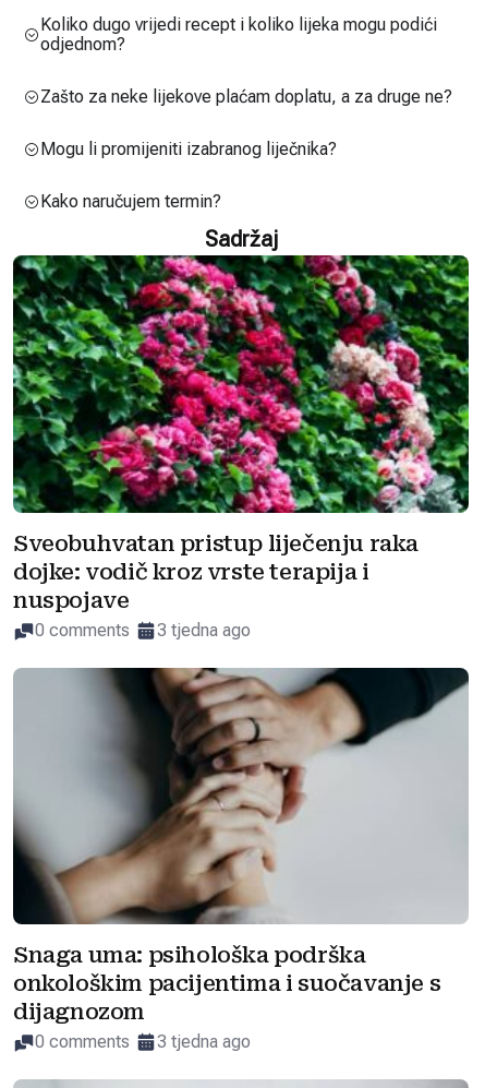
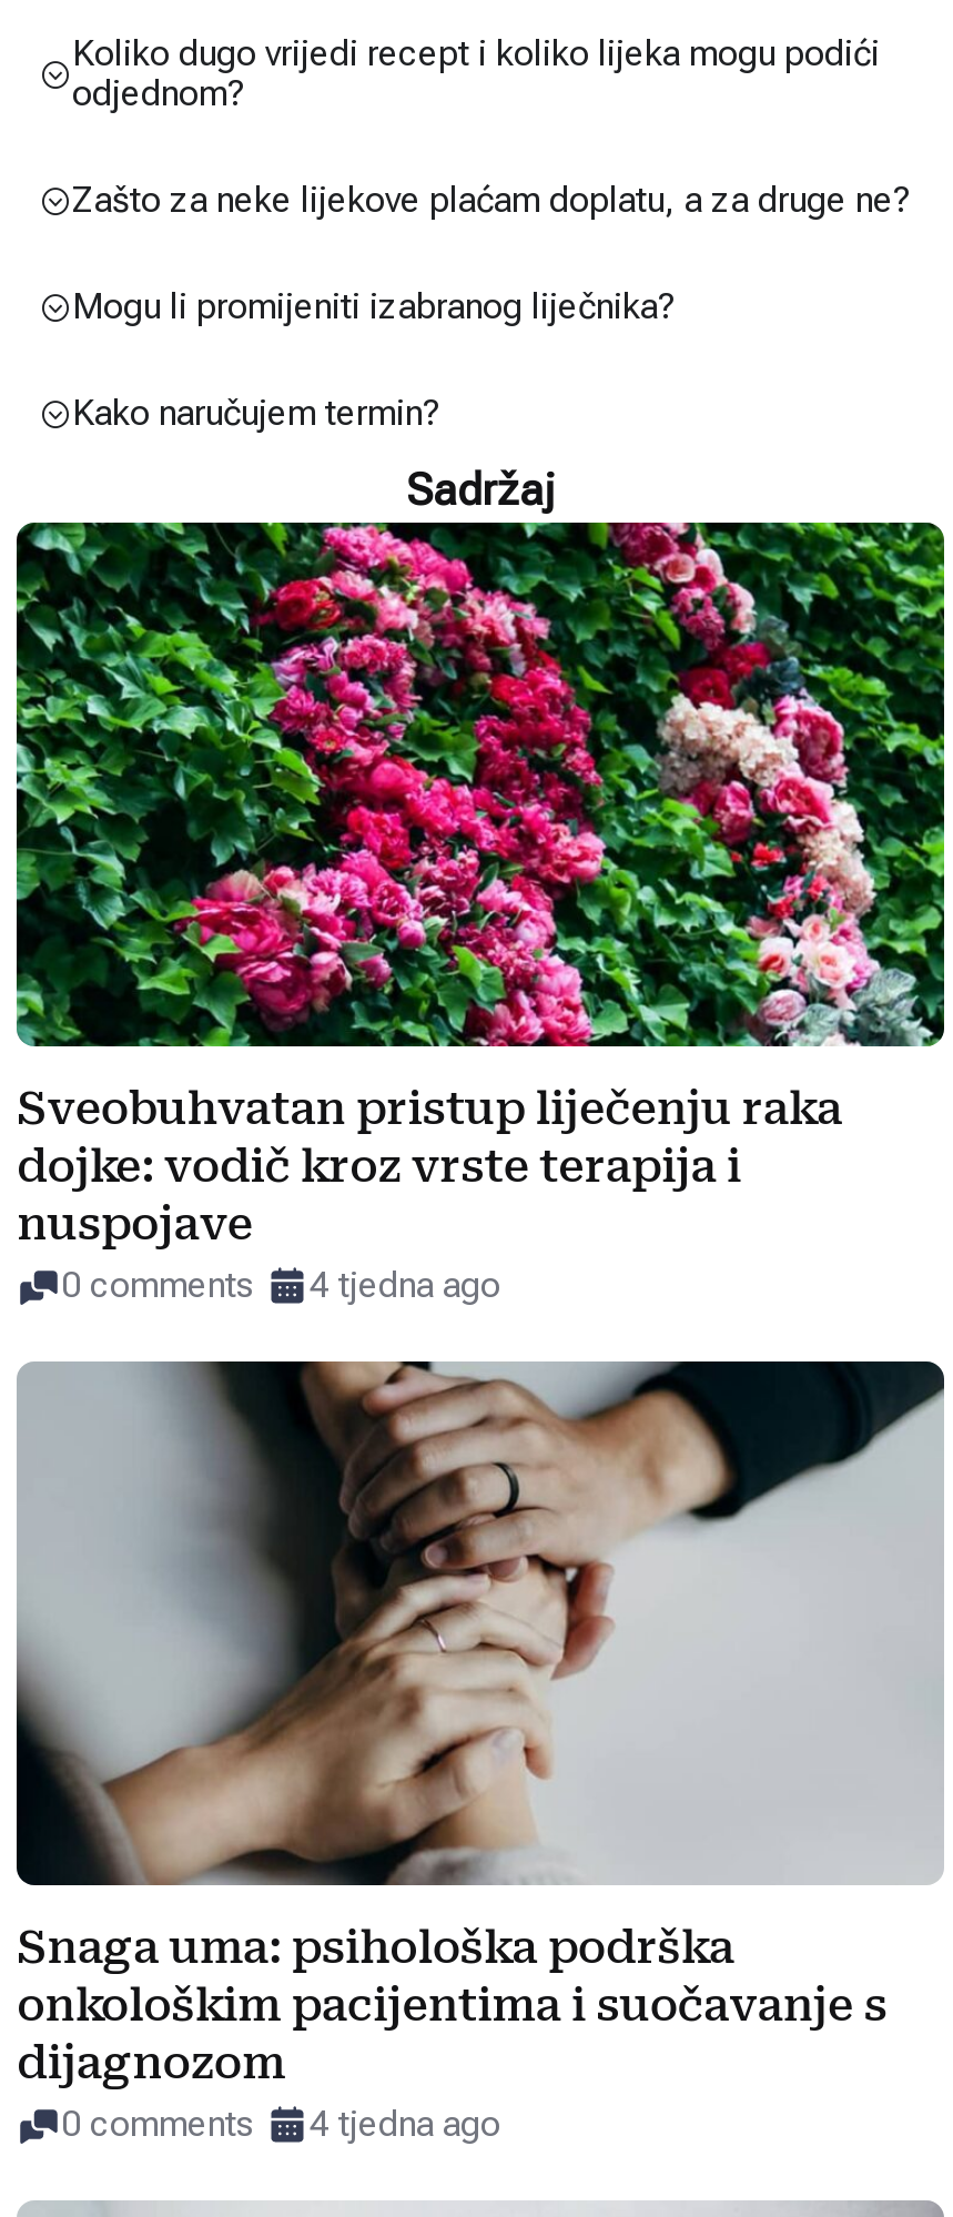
- 0 comments 3 tjedna ago
+ 0 comments 4 tjedna ago

- 0 comments 3 tjedna ago
+ 0 comments 4 tjedna ago
